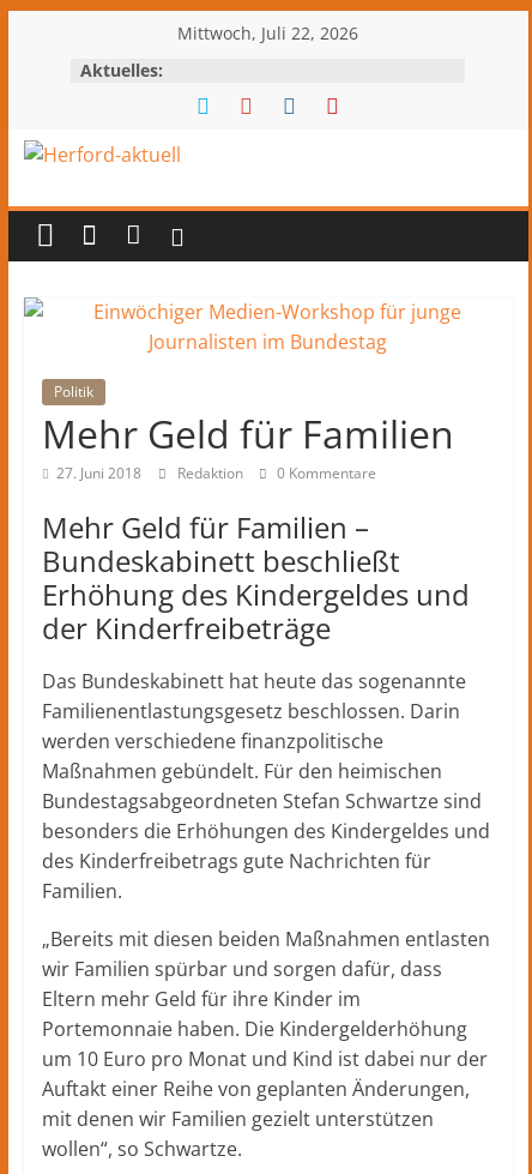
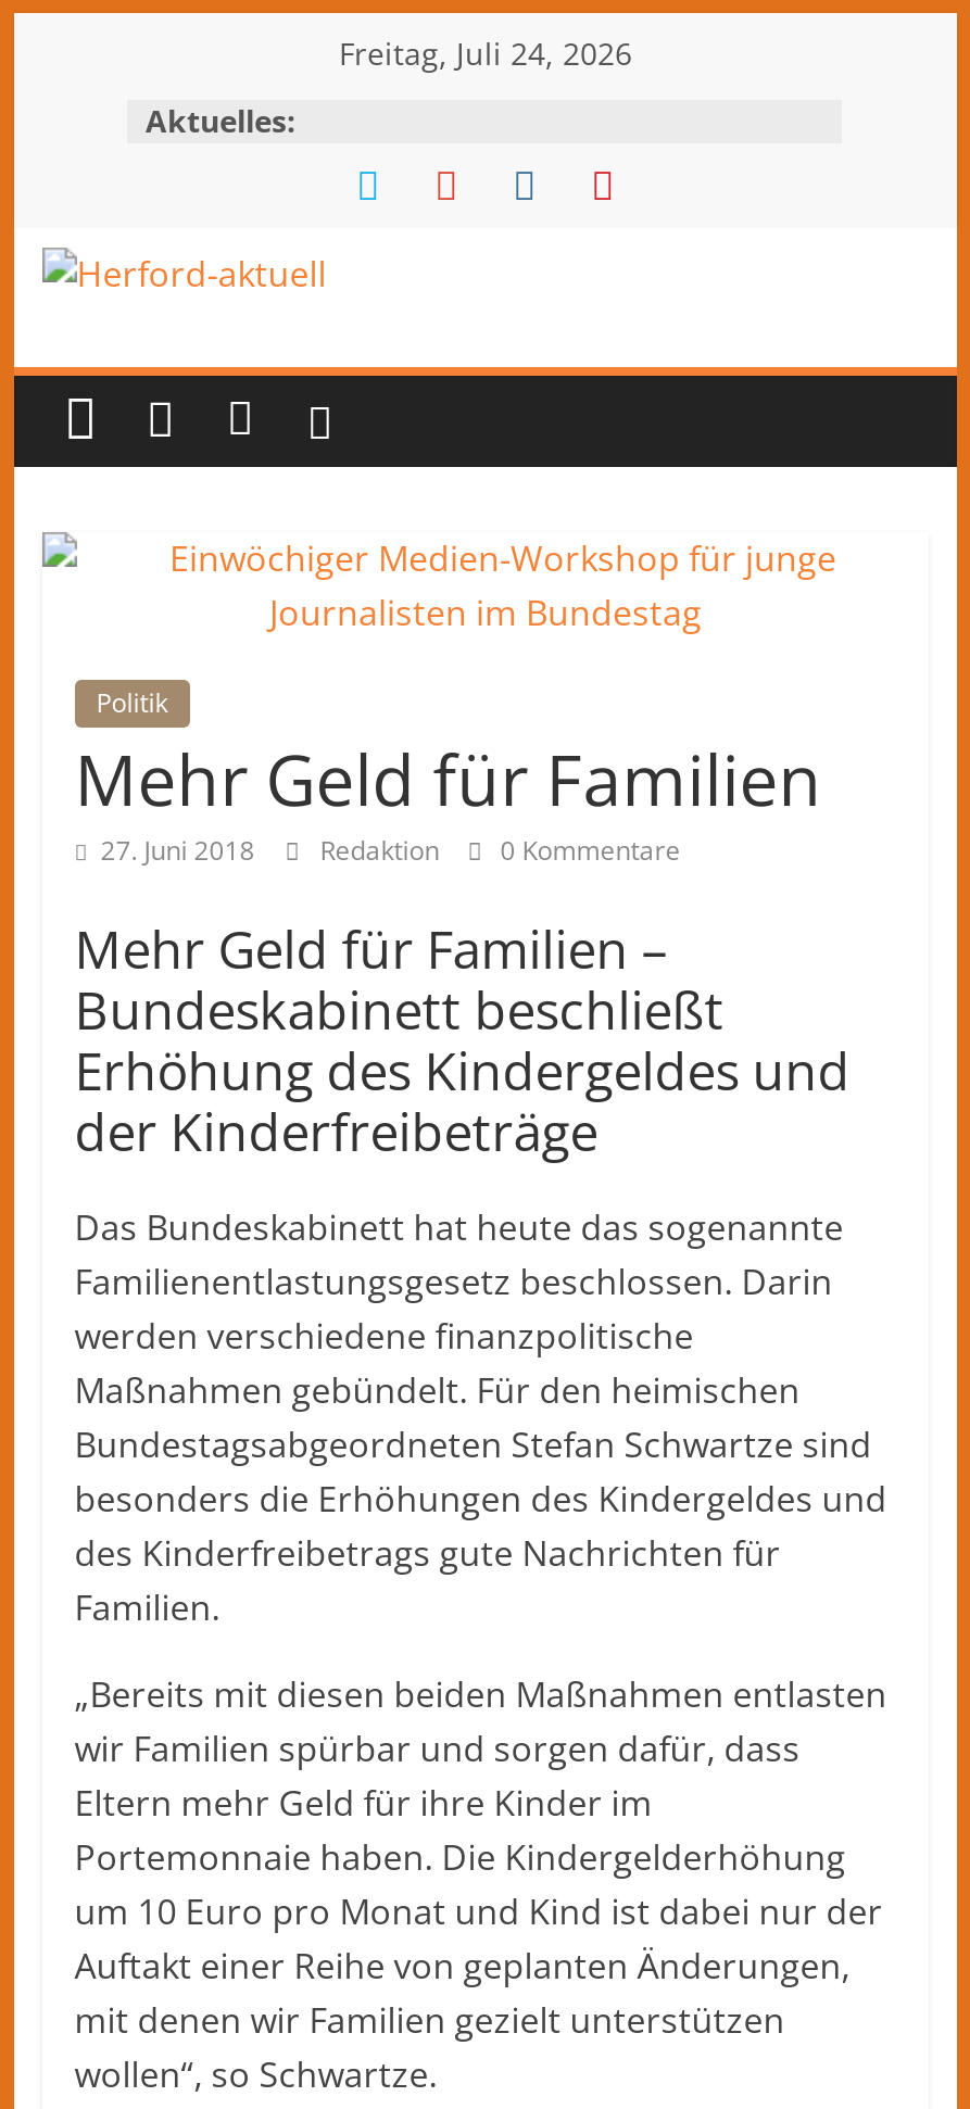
- Mittwoch, Juli 22, 2026
+ Freitag, Juli 24, 2026
